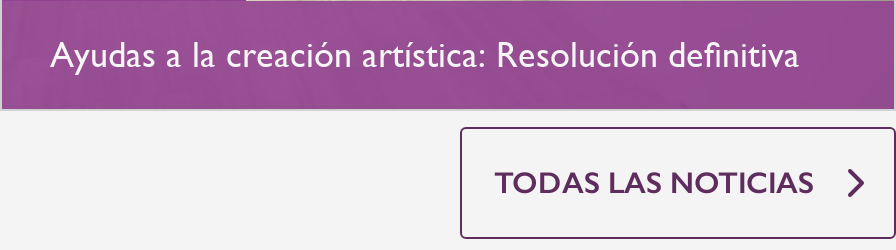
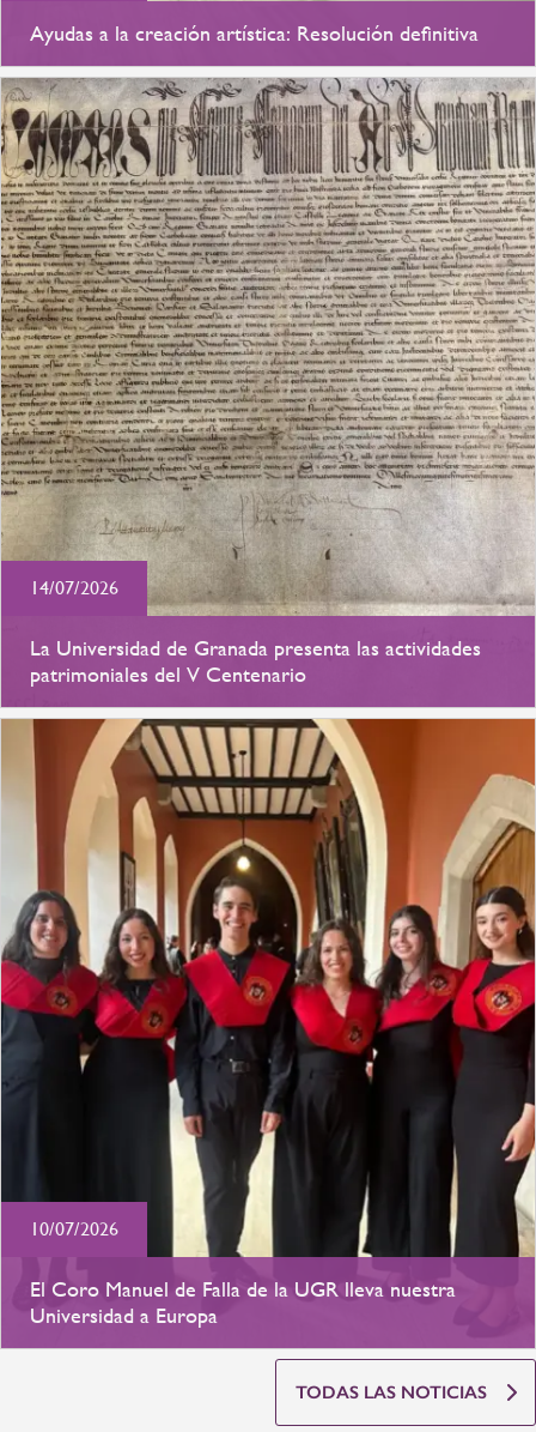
+ [image]
+ 14/07/2026
+ La Universidad de Granada presenta las actividades
+ patrimoniales del V Centenario

+ [image]
+ 10/07/2026
+ El Coro Manuel de Falla de la UGR lleva nuestra
+ Universidad a Europa
